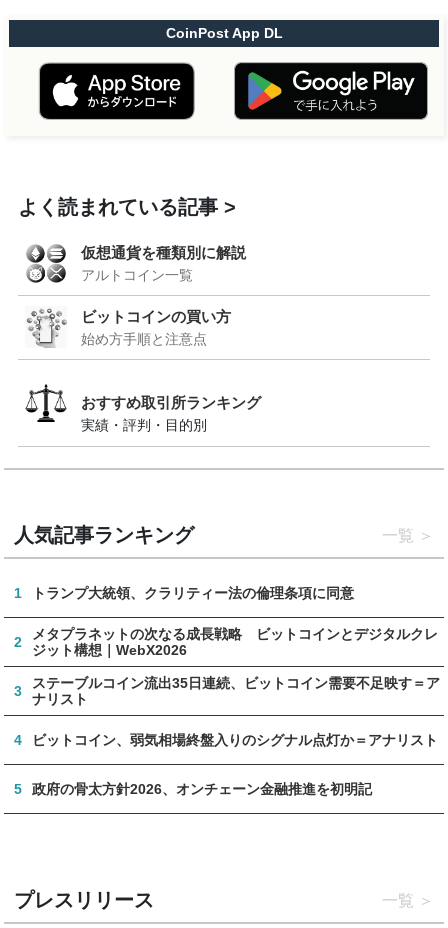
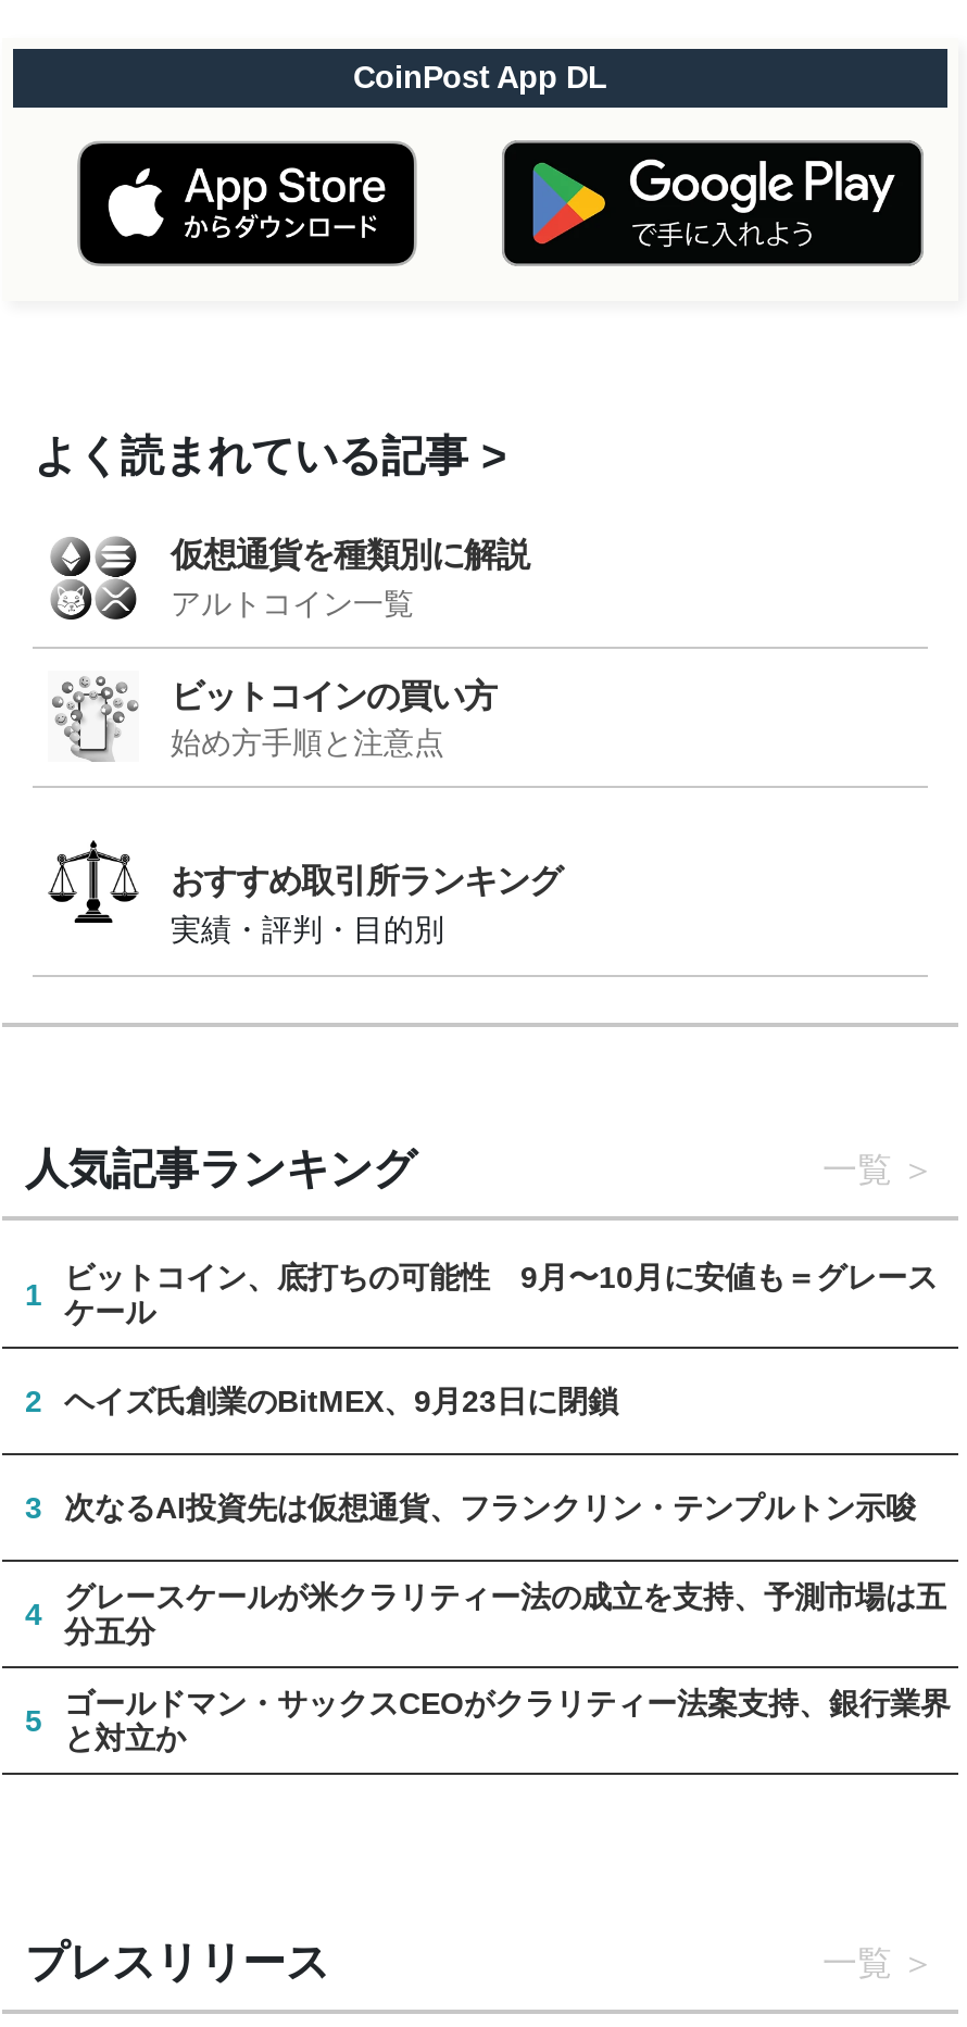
- トランプ大統領、クラリティー法の倫理条項に同意
+ ビットコイン、底打ちの可能性 9月〜10月に安値も＝グレース
+ ケール

- メタプラネットの次なる成長戦略 ビットコインとデジタルクレ
- ジット構想｜WebX2026
+ ヘイズ氏創業のBitMEX、9月23日に閉鎖

- ステーブルコイン流出35日連続、ビットコイン需要不足映す＝ア
- ナリスト
+ 次なるAI投資先は仮想通貨、フランクリン・テンプルトン示唆

- ビットコイン、弱気相場終盤入りのシグナル点灯か＝アナリスト
+ グレースケールが米クラリティー法の成立を支持、予測市場は五
+ 分五分

- 政府の骨太方針2026、オンチェーン金融推進を初明記
+ ゴールドマン・サックスCEOがクラリティー法案支持、銀行業界
+ と対立か
